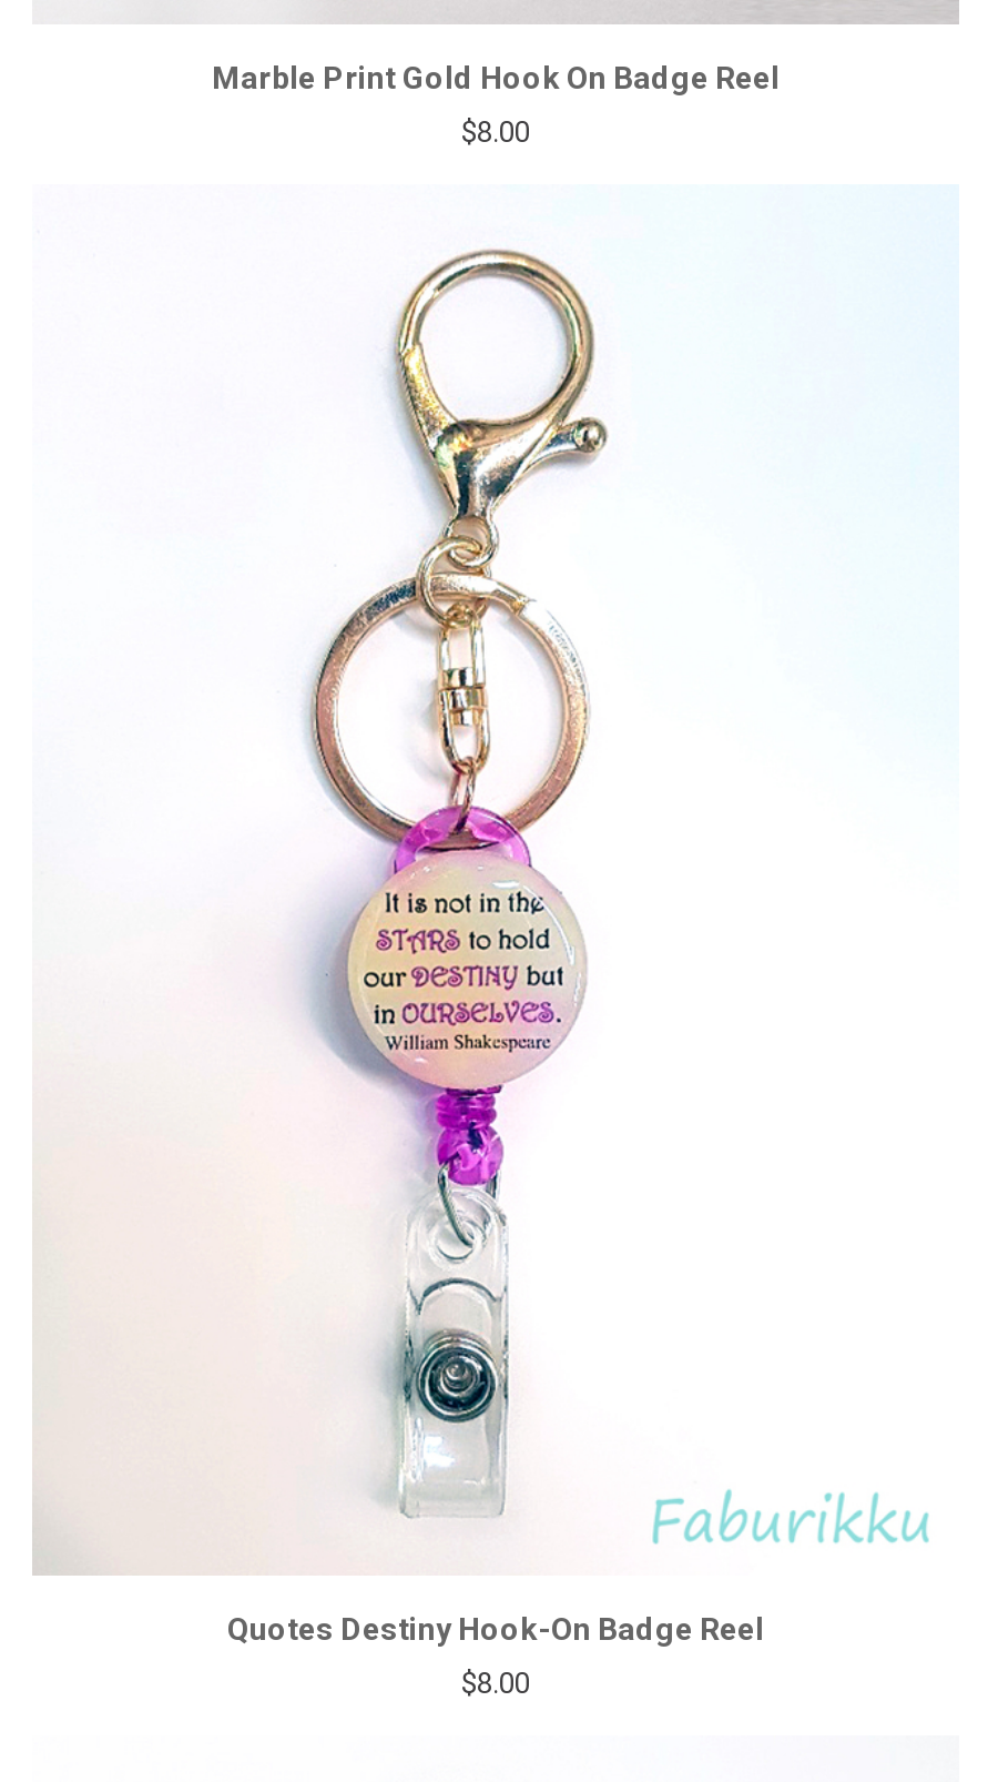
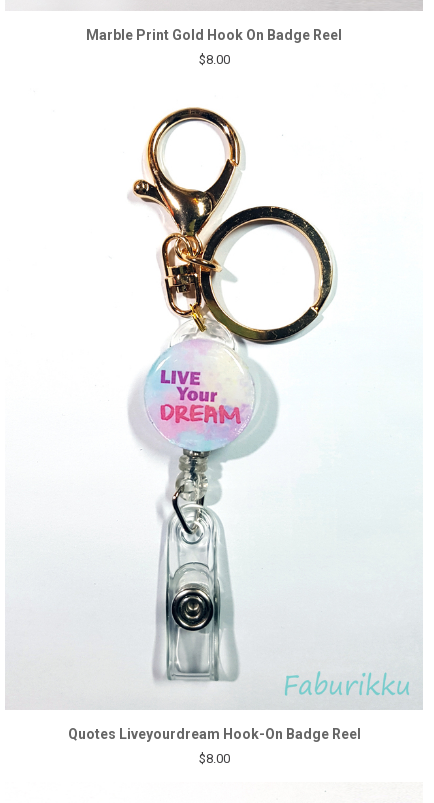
- [image]
- Quotes Destiny Hook-On Badge Reel
+ [image]
+ Quotes Liveyourdream Hook-On Badge Reel
